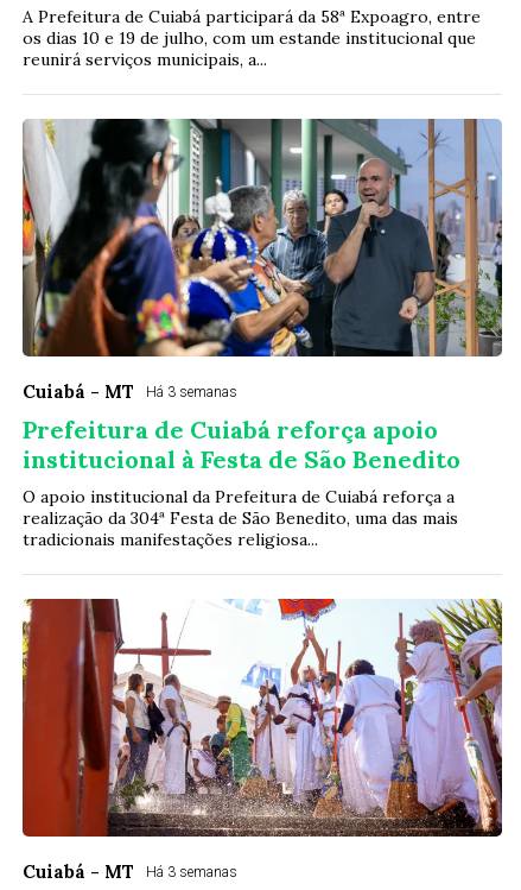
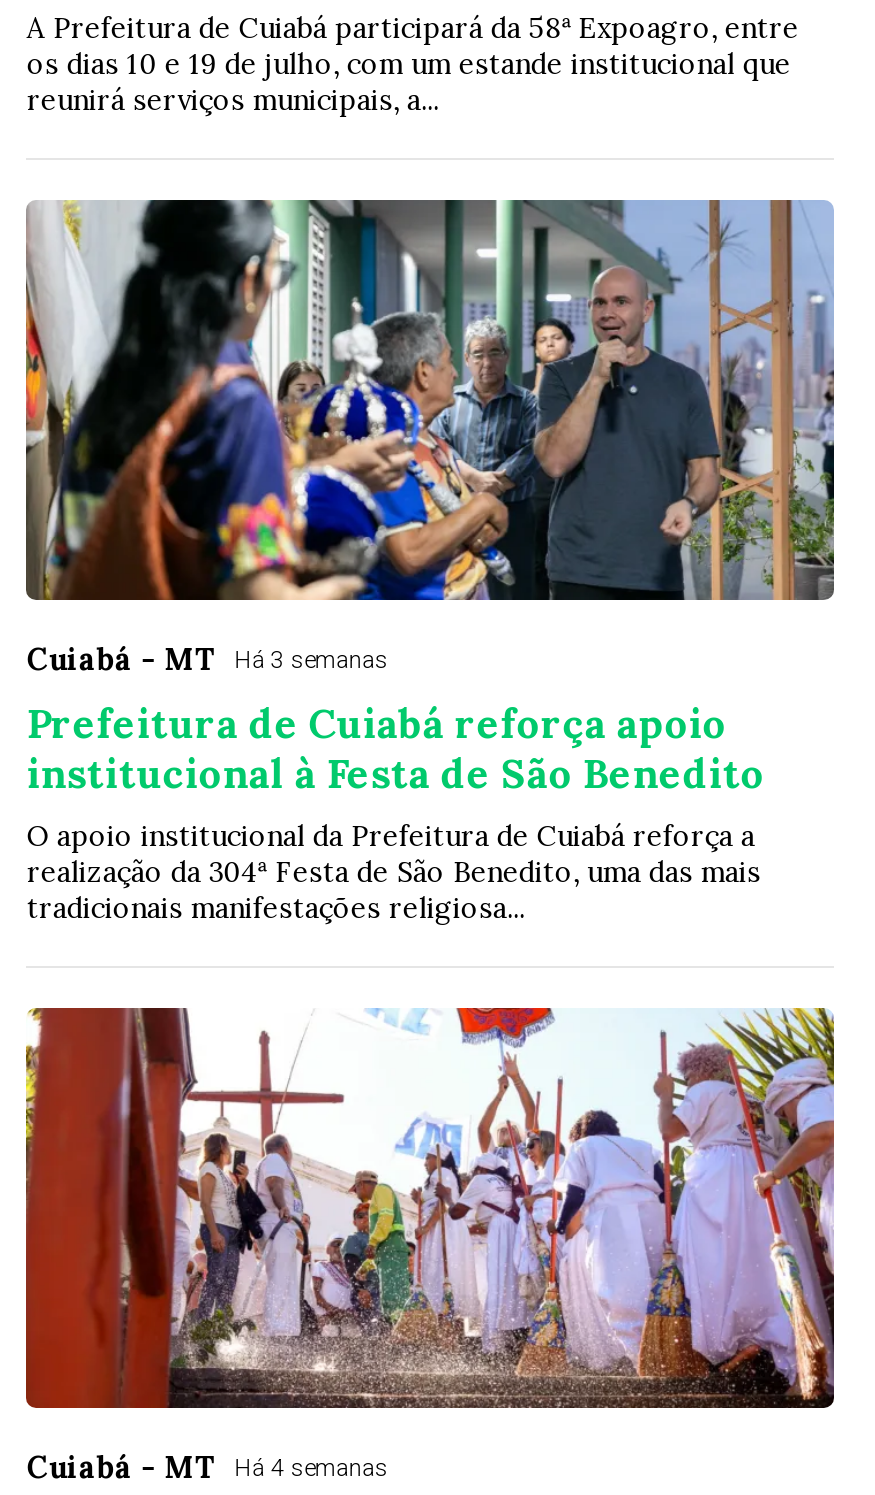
- Cuiabá - MT Há 3 semanas
+ Cuiabá - MT Há 4 semanas
